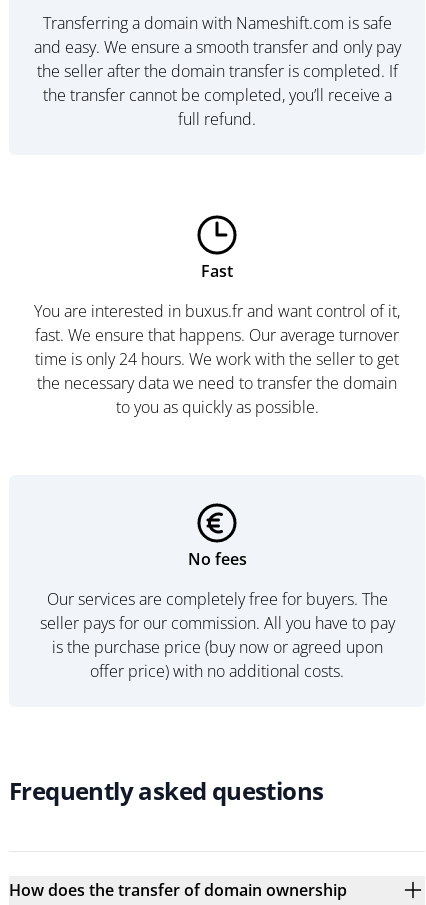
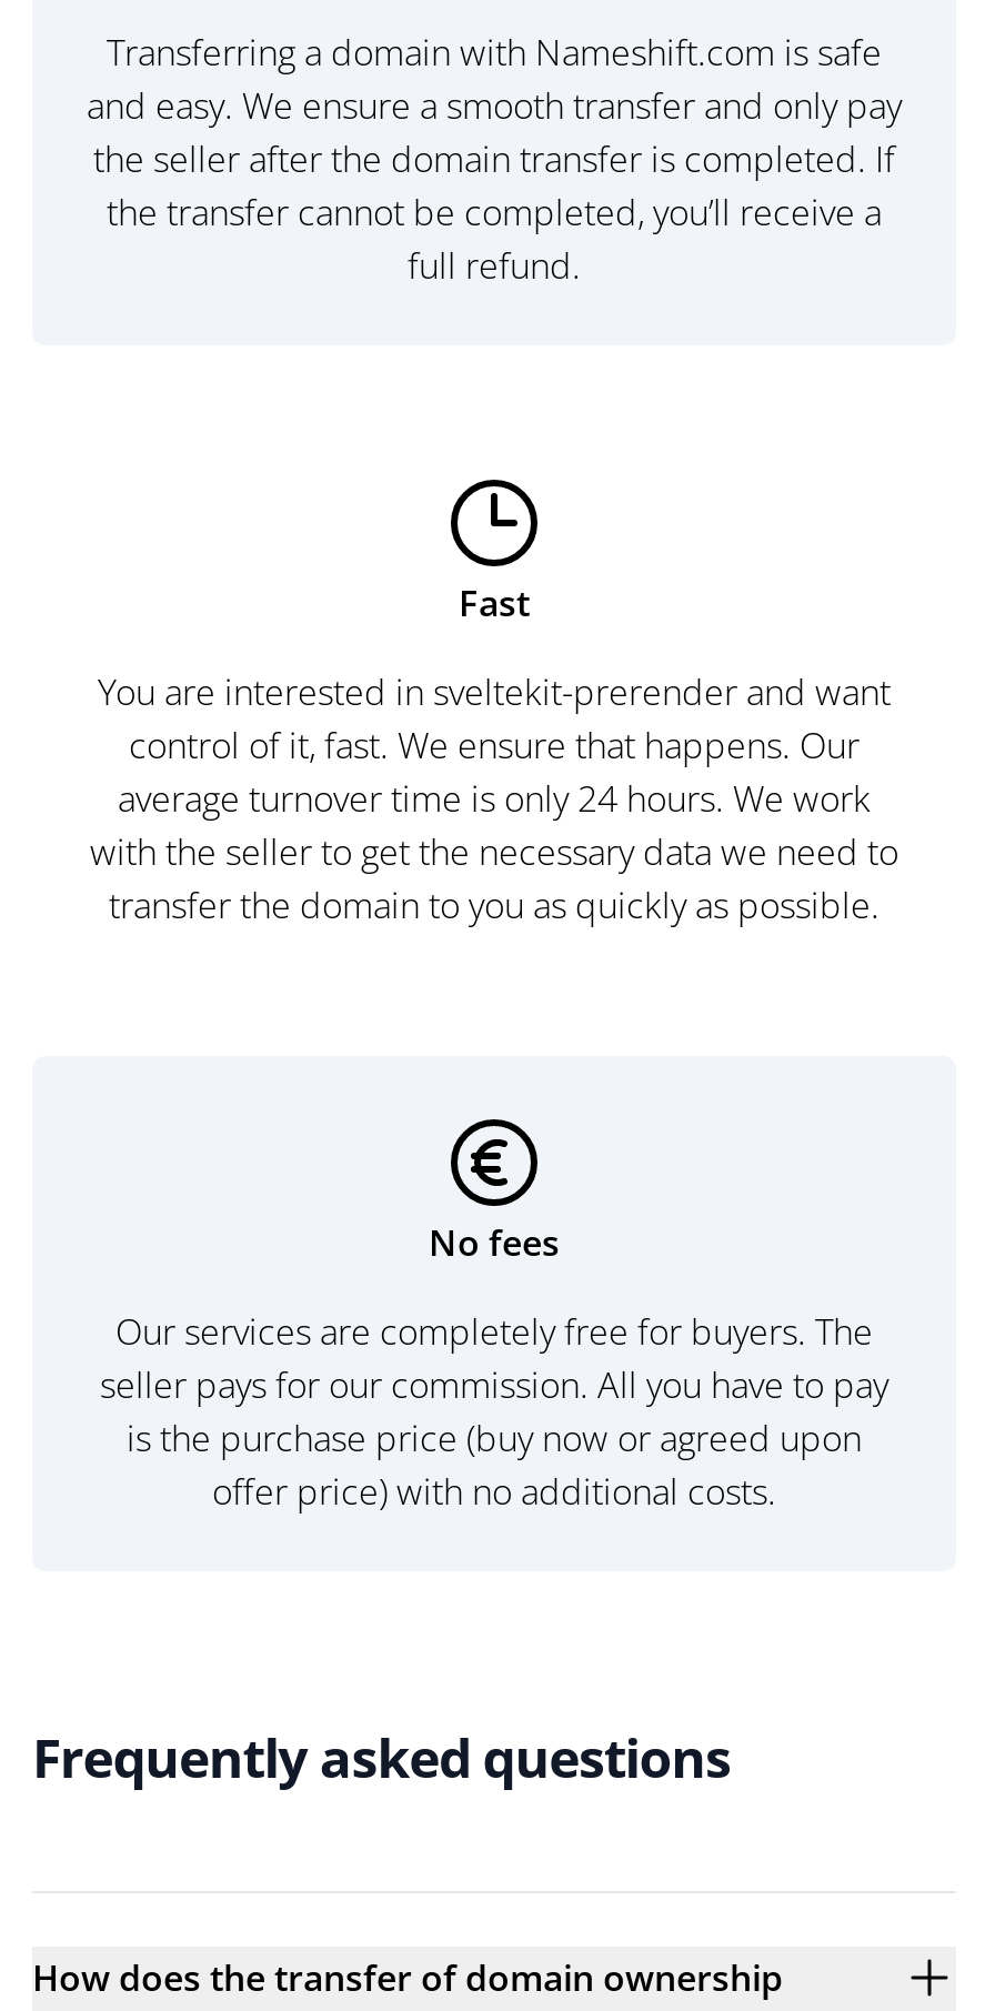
- You are interested in buxus.fr and want control of it,
- fast. We ensure that happens. Our average turnover
- time is only 24 hours. We work with the seller to get
- the necessary data we need to transfer the domain
- to you as quickly as possible.
+ You are interested in sveltekit-prerender and want
+ control of it, fast. We ensure that happens. Our
+ average turnover time is only 24 hours. We work
+ with the seller to get the necessary data we need to
+ transfer the domain to you as quickly as possible.
